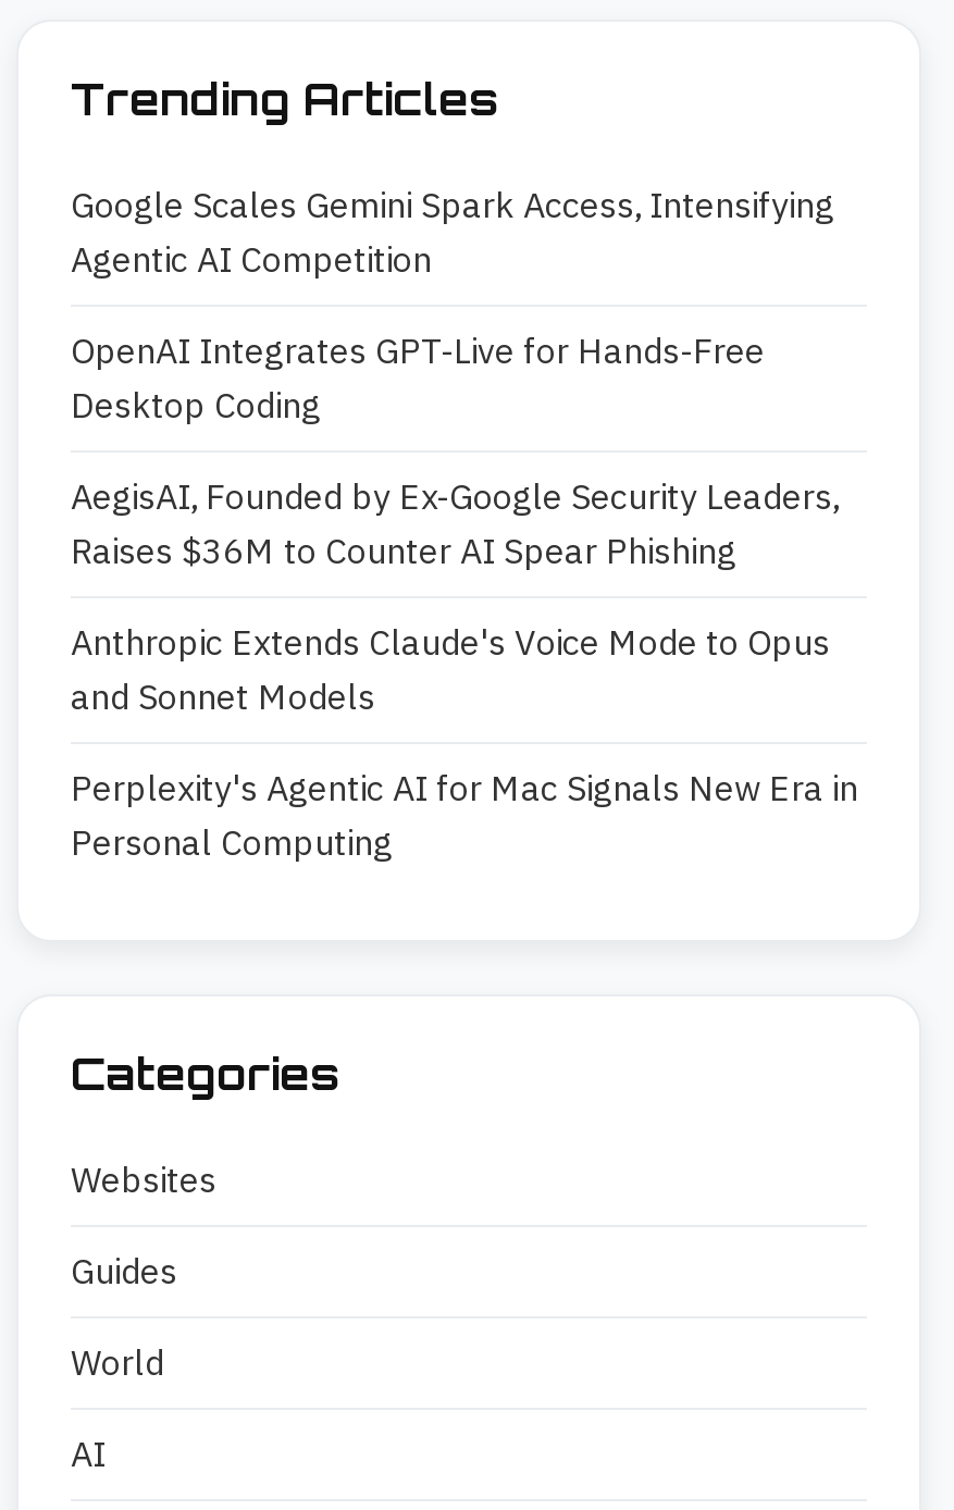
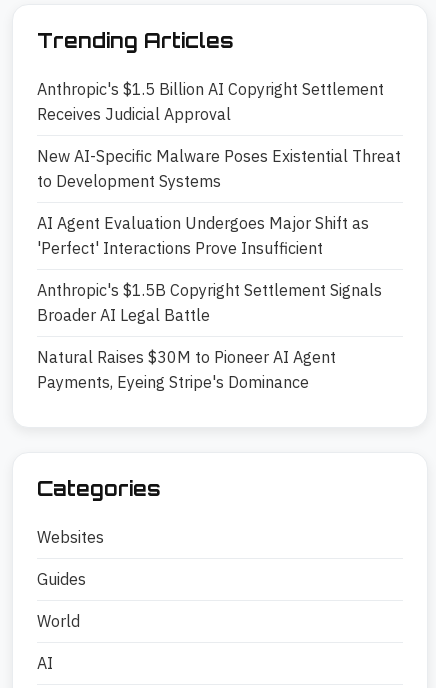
- Google Scales Gemini Spark Access, Intensifying
- Agentic AI Competition
+ Anthropic's $1.5 Billion AI Copyright Settlement
+ Receives Judicial Approval

- OpenAI Integrates GPT-Live for Hands-Free
- Desktop Coding
+ New AI-Specific Malware Poses Existential Threat
+ to Development Systems

- AegisAI, Founded by Ex-Google Security Leaders,
- Raises $36M to Counter AI Spear Phishing
+ AI Agent Evaluation Undergoes Major Shift as
+ 'Perfect' Interactions Prove Insufficient

- Anthropic Extends Claude's Voice Mode to Opus
- and Sonnet Models
+ Anthropic's $1.5B Copyright Settlement Signals
+ Broader AI Legal Battle

- Perplexity's Agentic AI for Mac Signals New Era in
- Personal Computing
+ Natural Raises $30M to Pioneer AI Agent
+ Payments, Eyeing Stripe's Dominance
